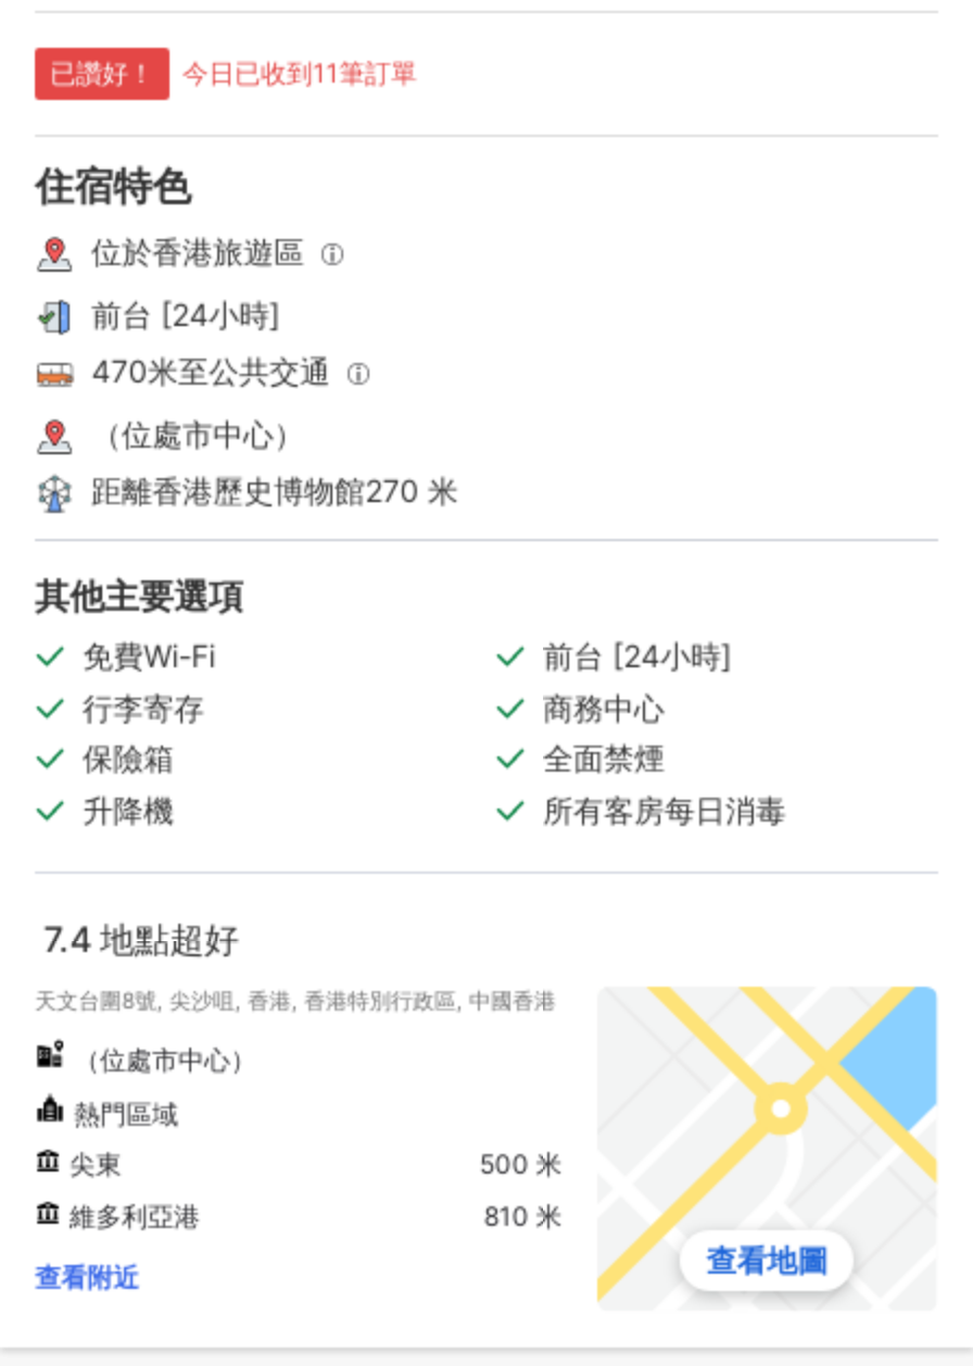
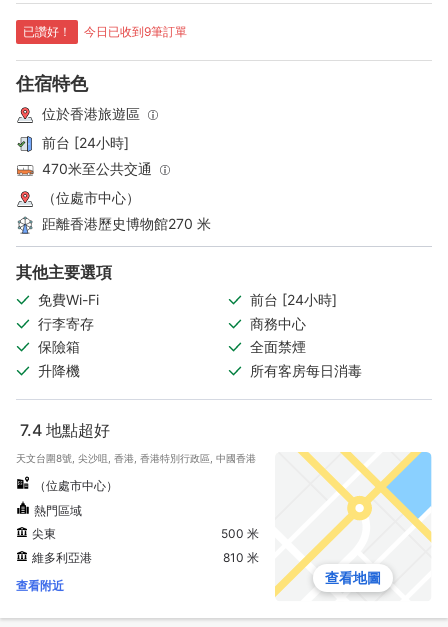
- 今日已收到11筆訂單
+ 今日已收到9筆訂單
